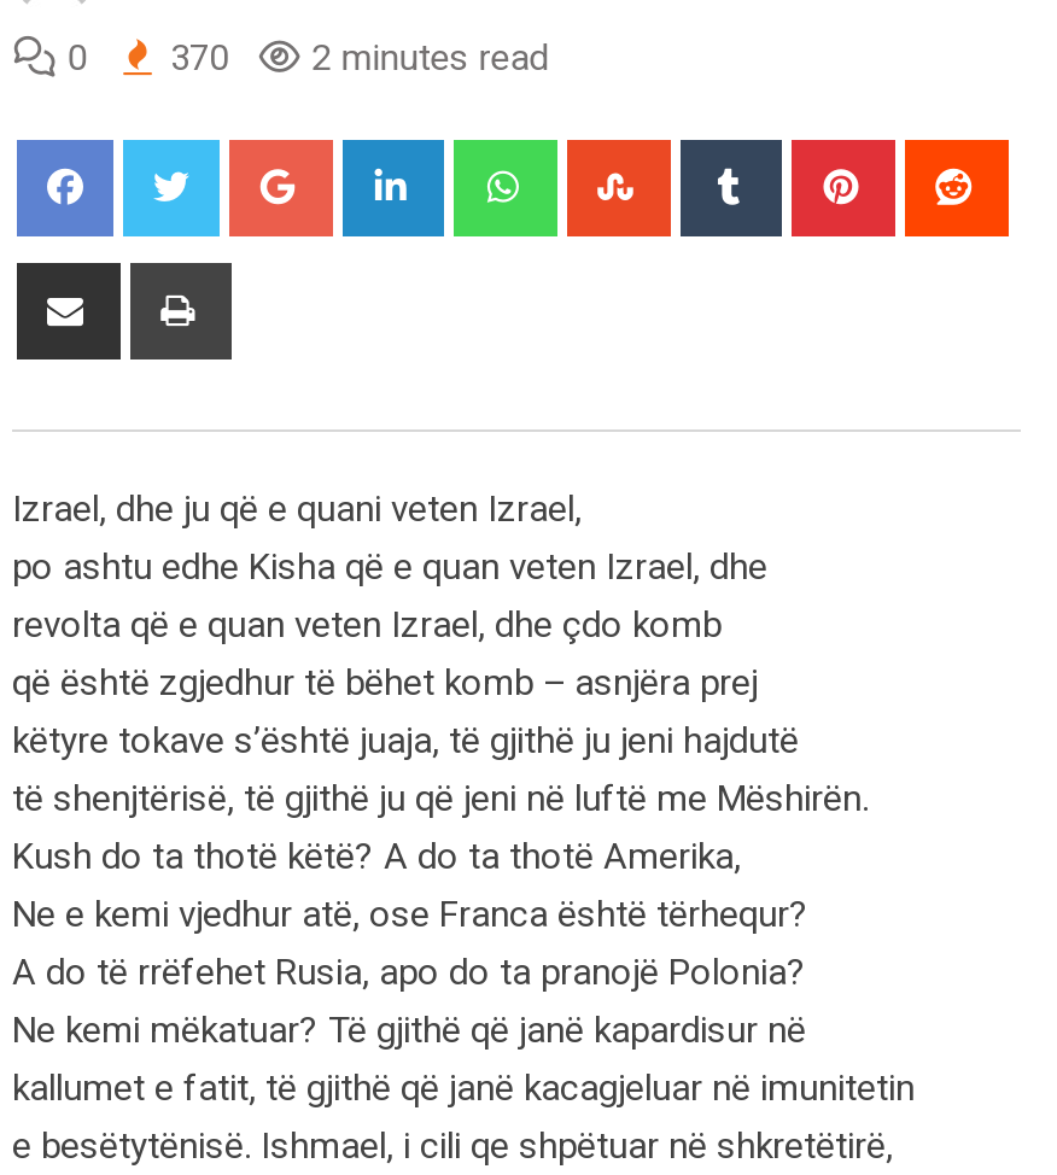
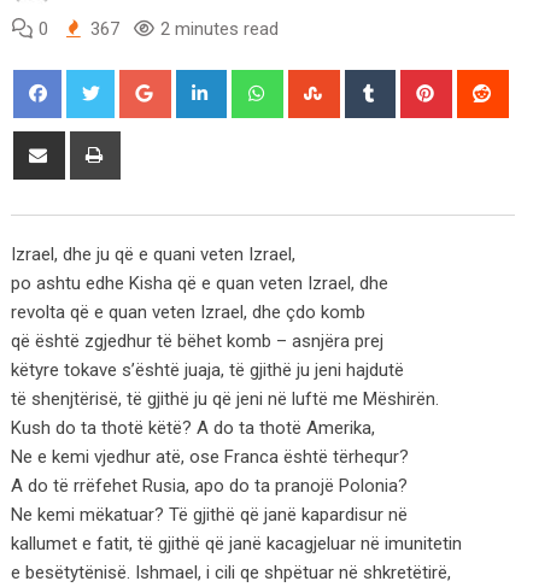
- 0 370 2 minutes read
+ 0 367 2 minutes read
